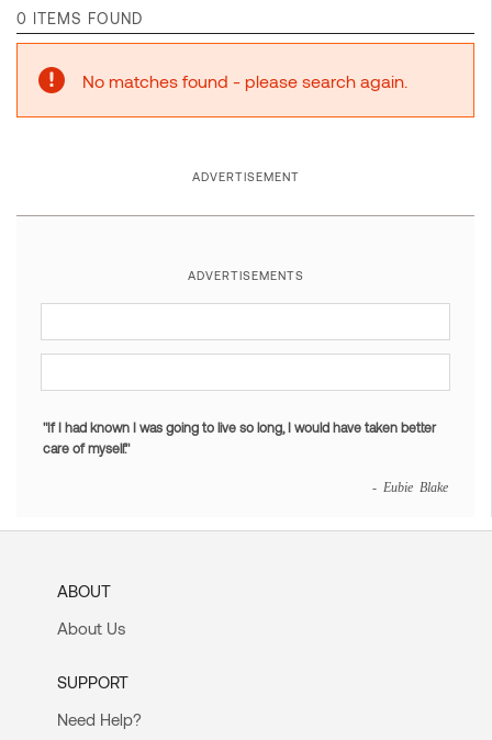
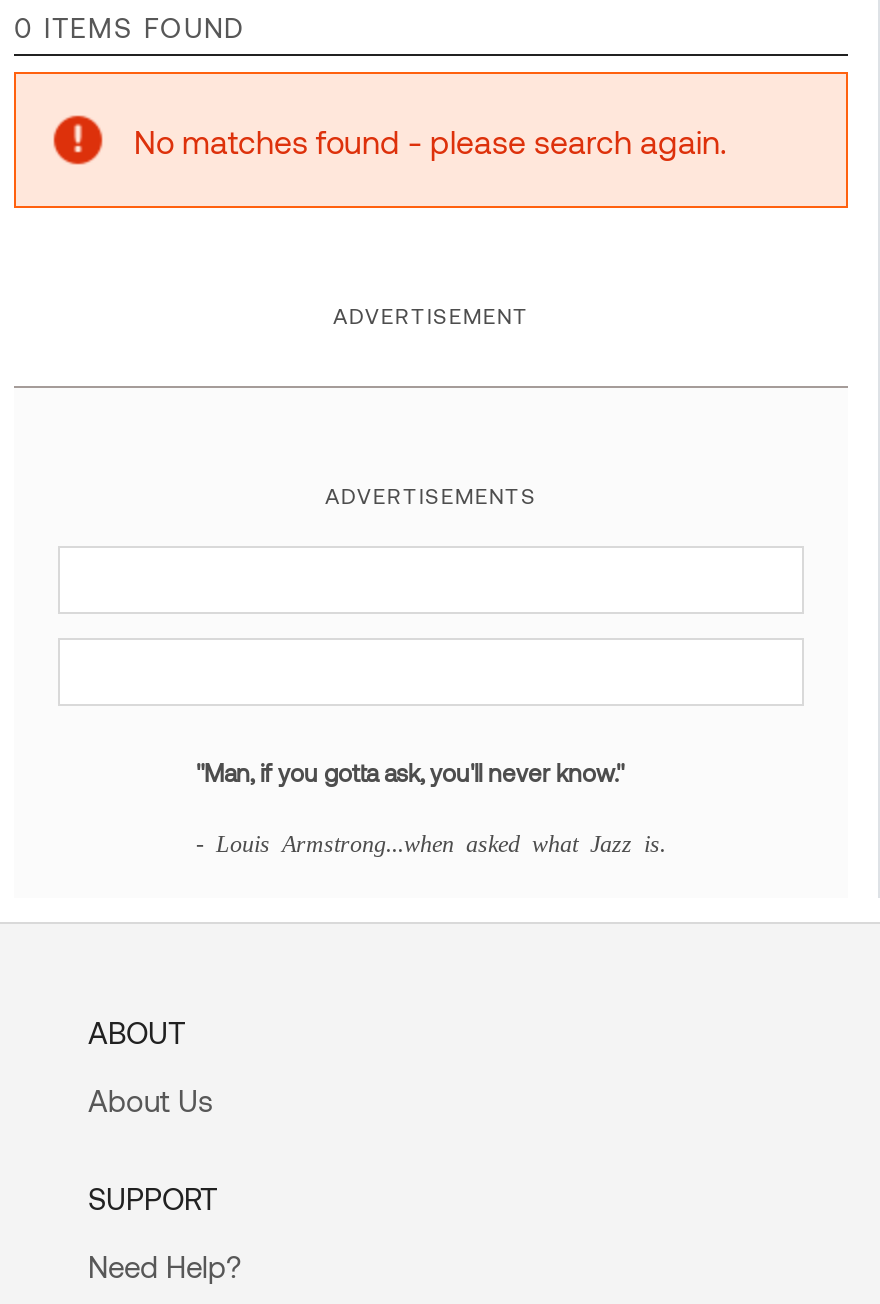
- "If I had known I was going to live so long, I would have taken better
- care of myself."
+ "Man, if you gotta ask, you'll never know."

- - Eubie Blake
+ - Louis Armstrong...when asked what Jazz is.
